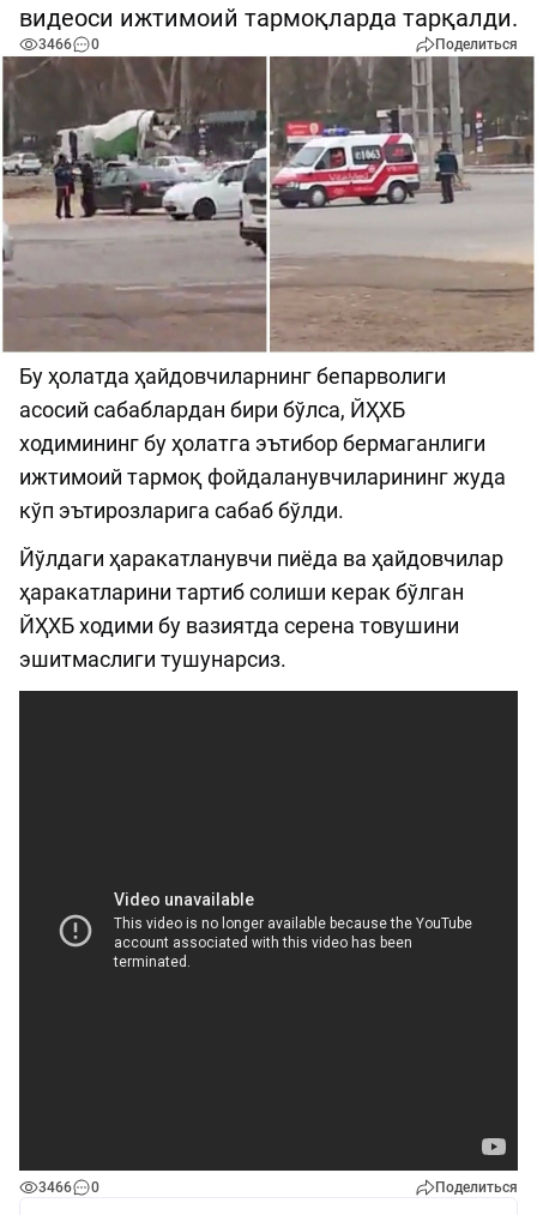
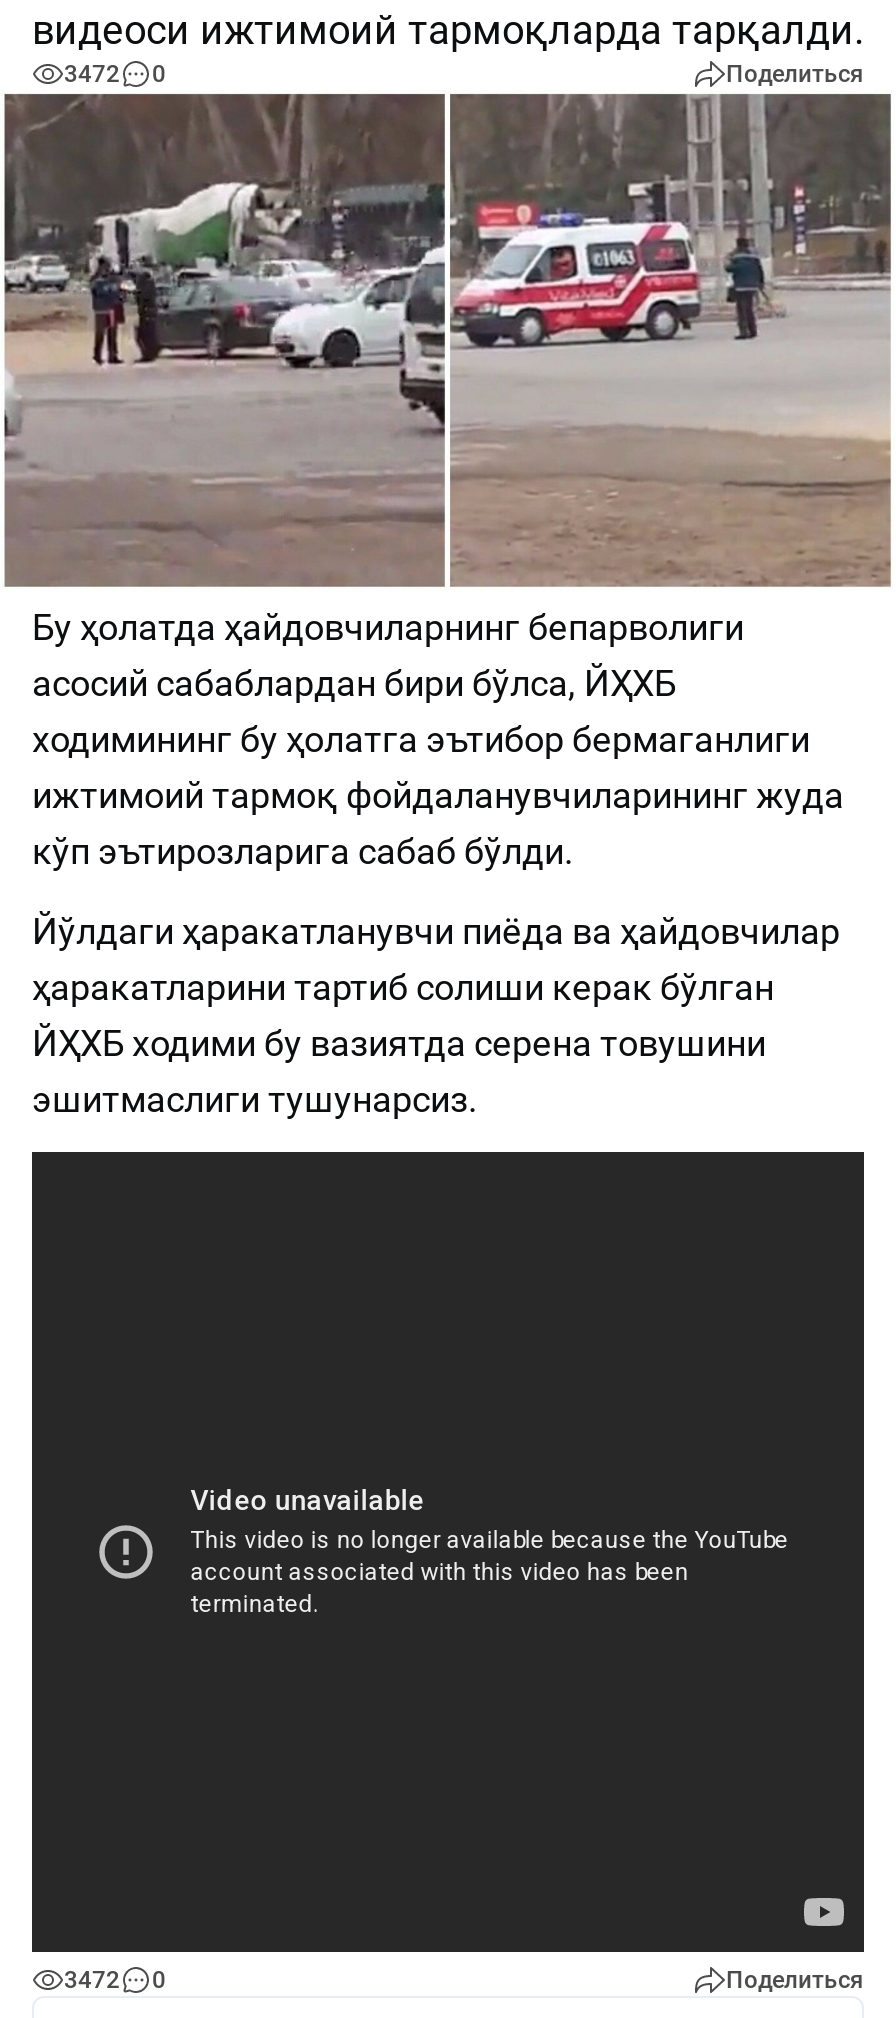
- 3466 0
+ 3472 0

- 3466 0
+ 3472 0
